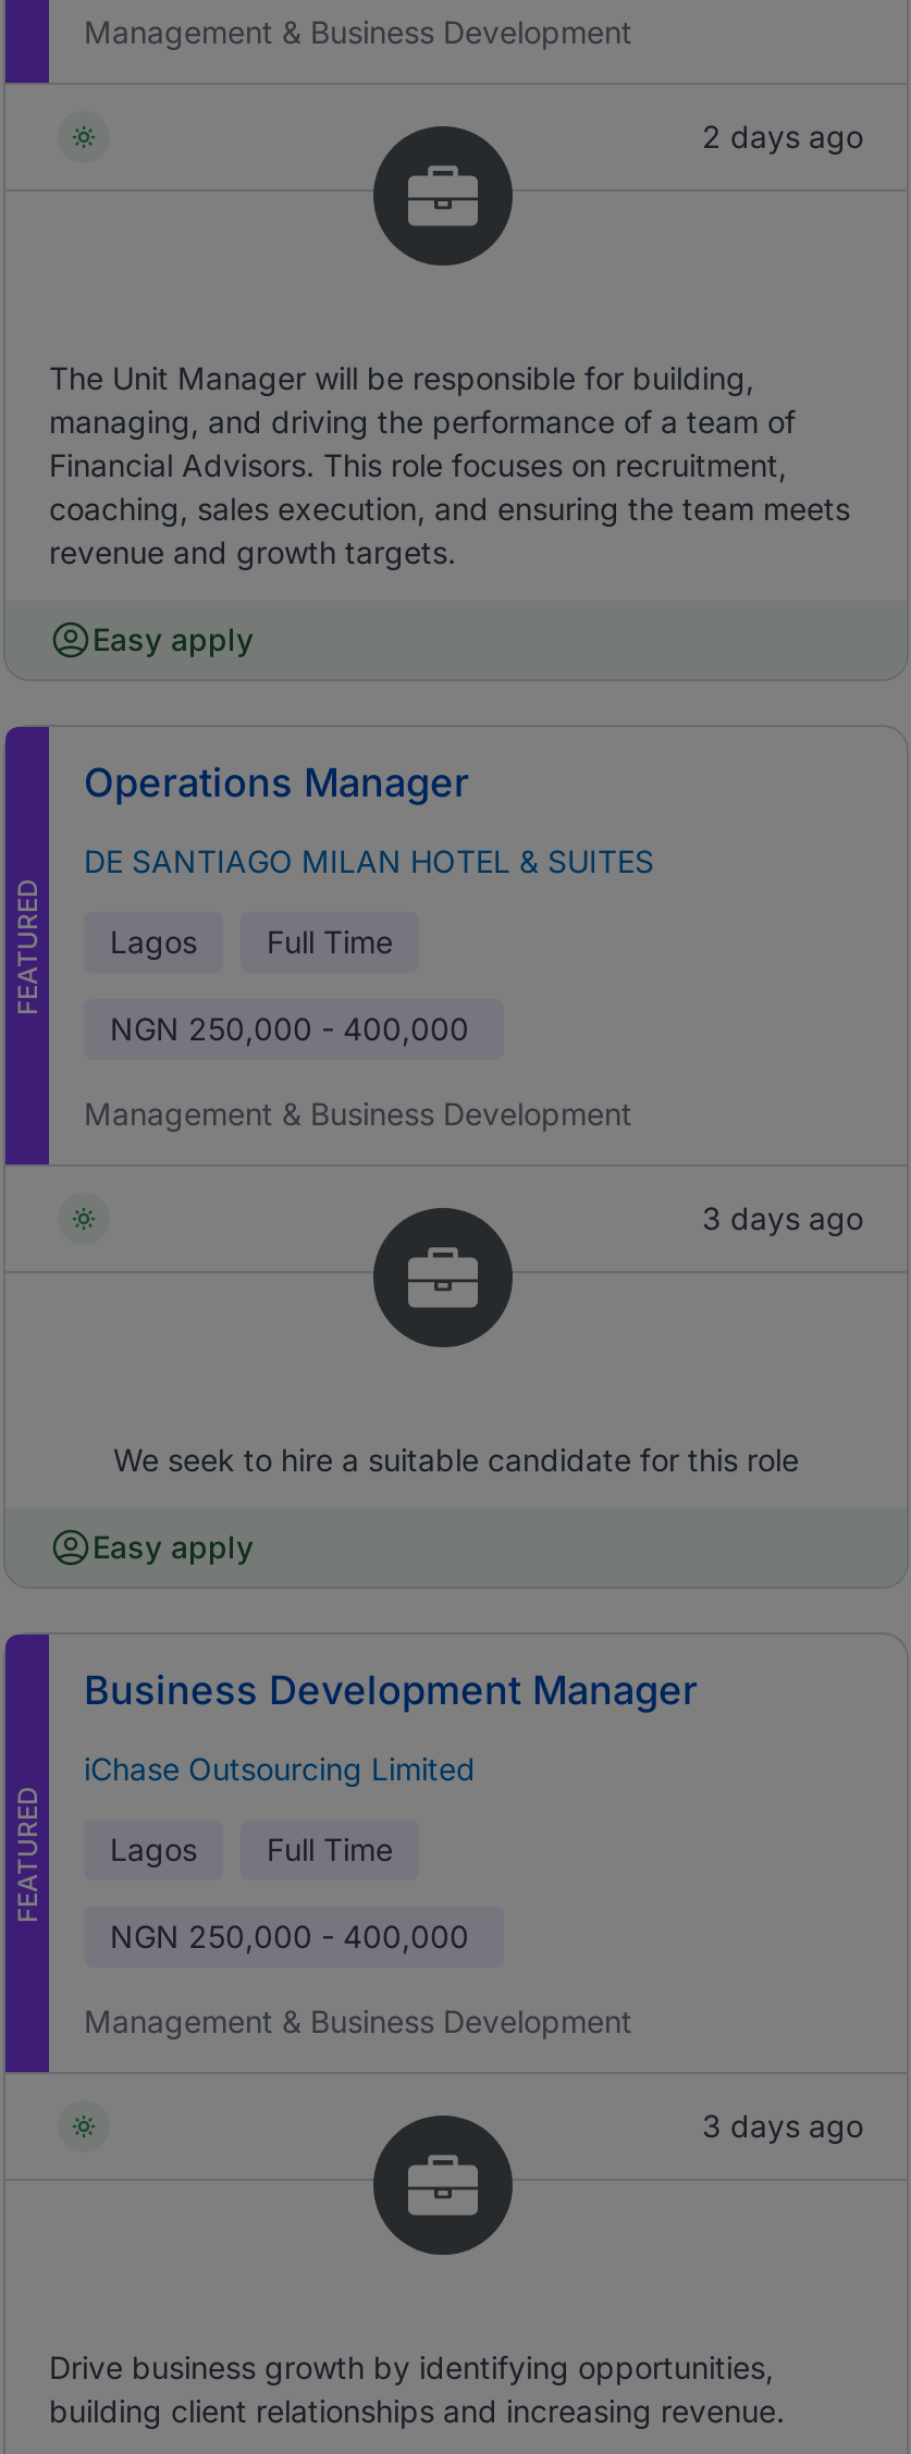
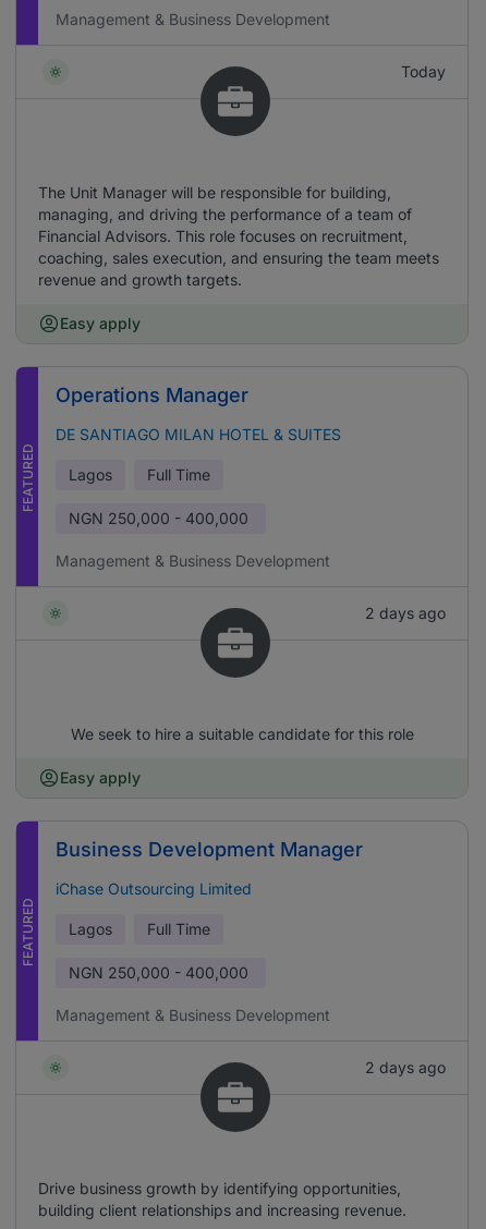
- 2 days ago
+ Today

- 3 days ago
+ 2 days ago

- 3 days ago
+ 2 days ago
